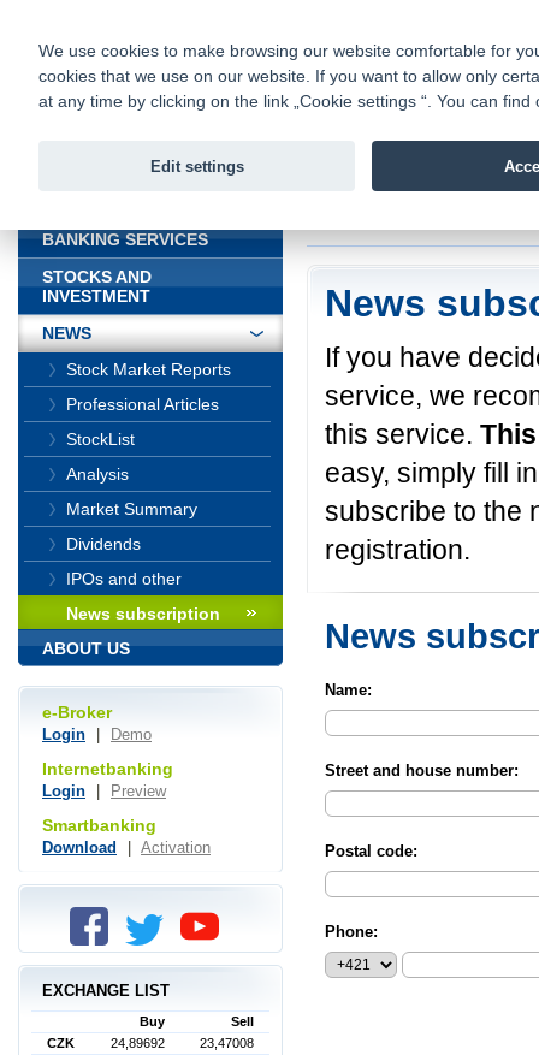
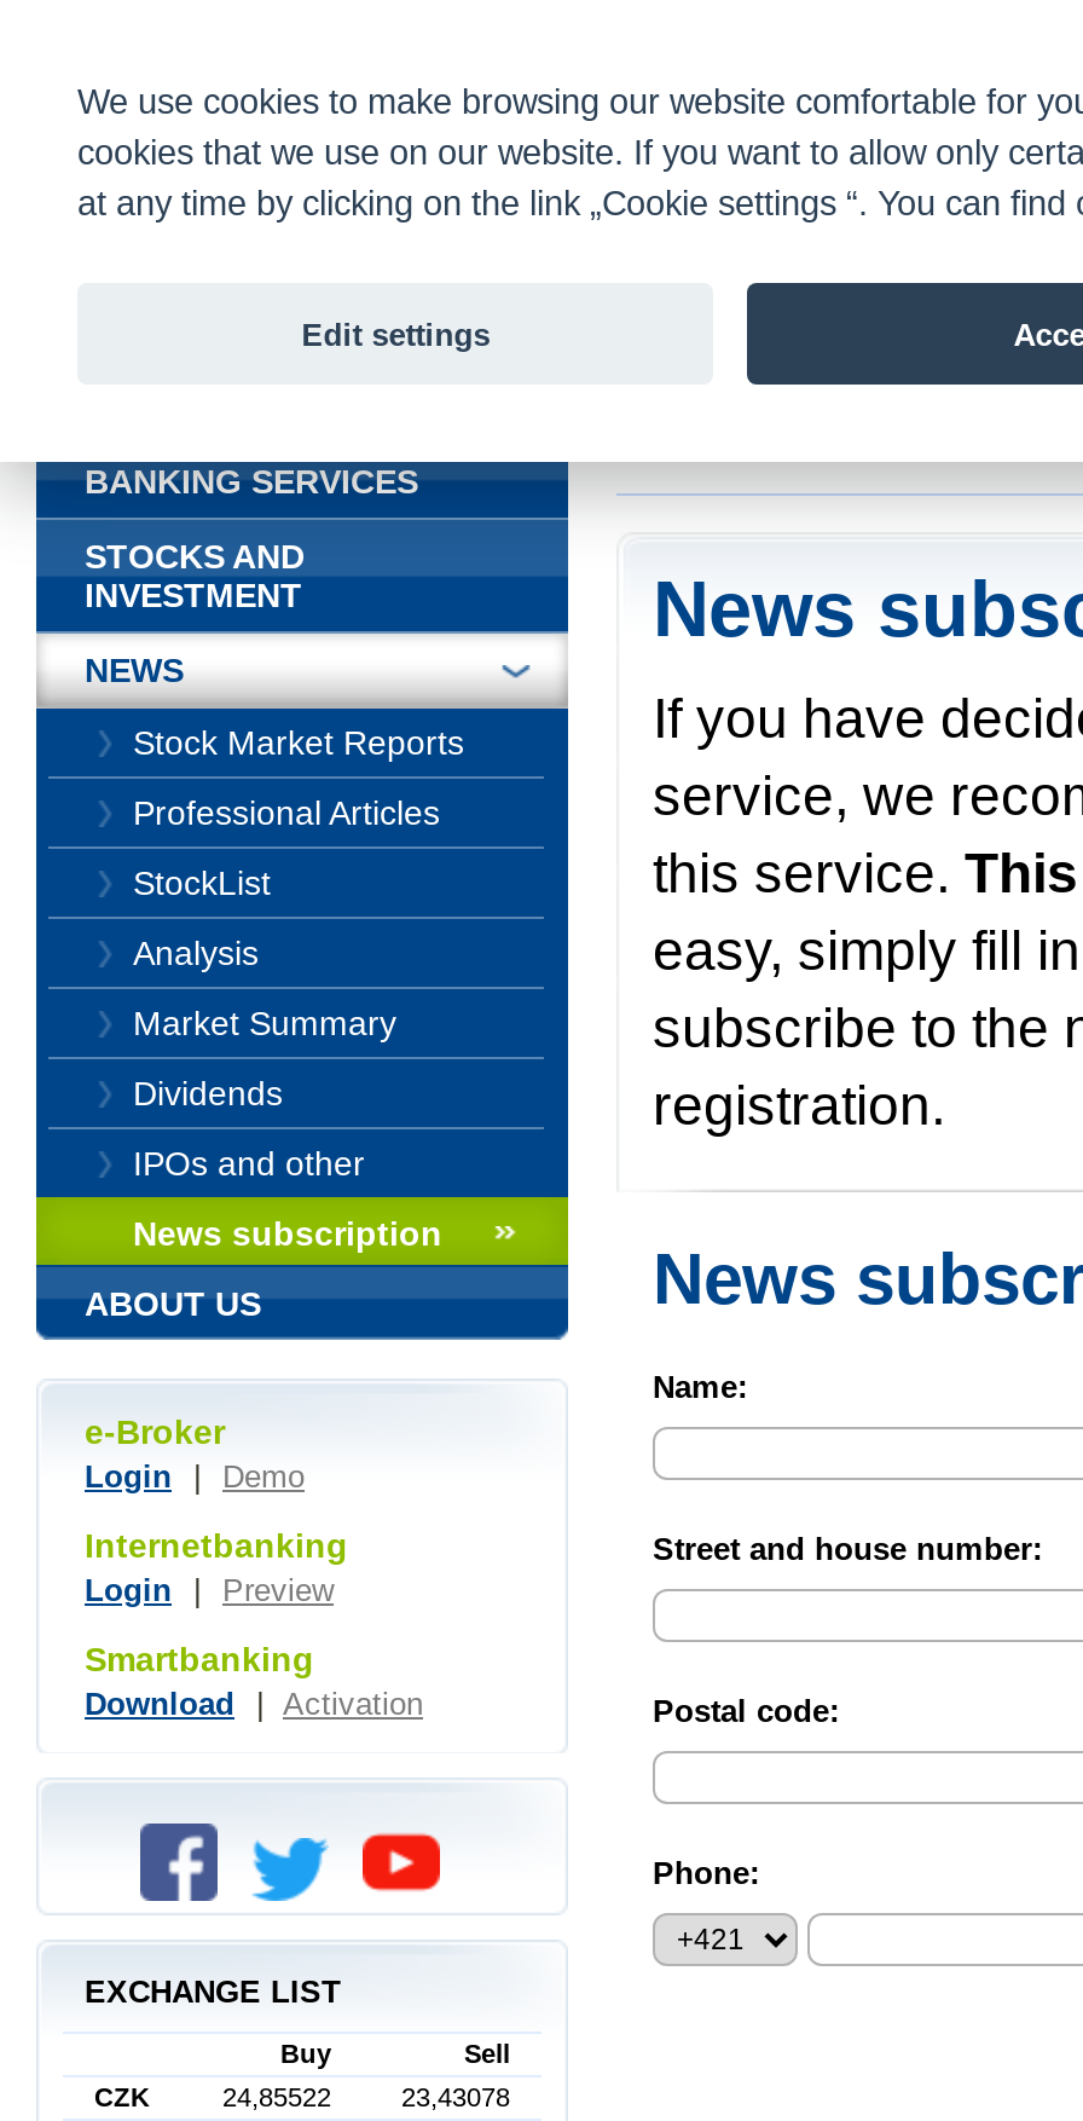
- 24,89692
+ 24,85522

- 23,47008
+ 23,43078
